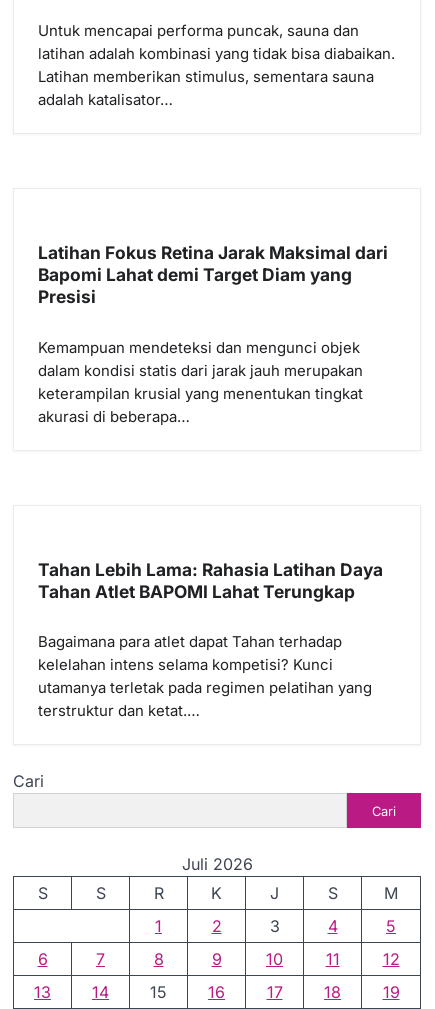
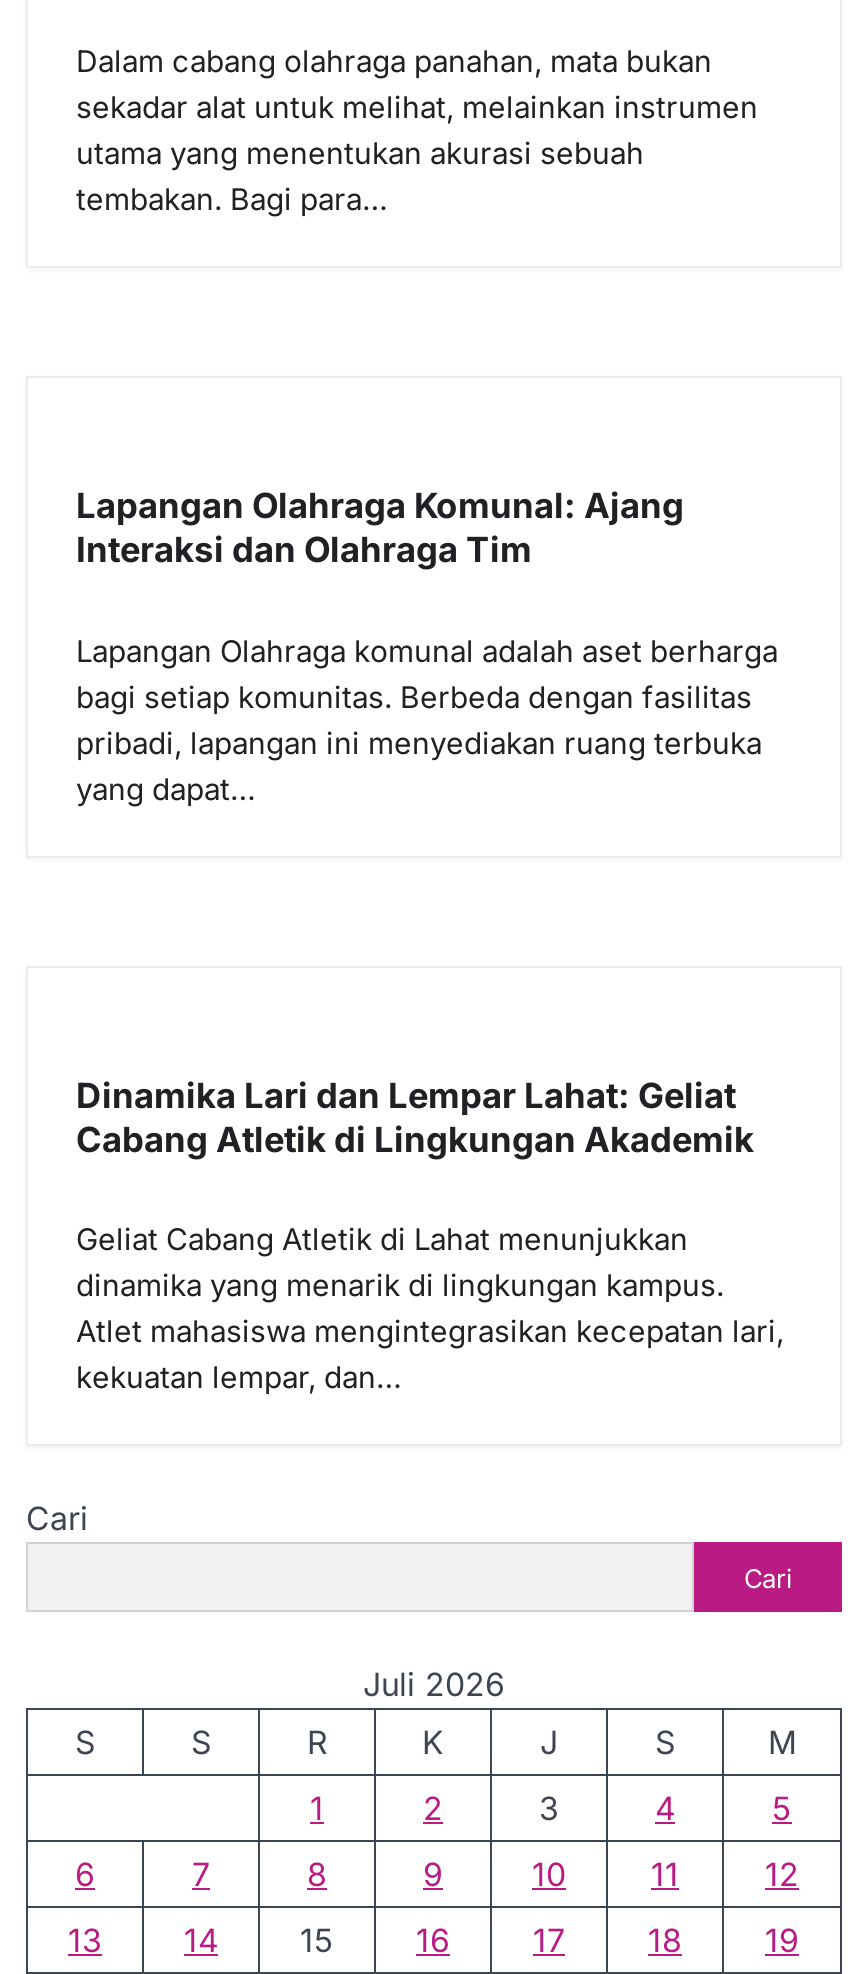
- Untuk mencapai performa puncak, sauna dan
- latihan adalah kombinasi yang tidak bisa diabaikan.
- Latihan memberikan stimulus, sementara sauna
- adalah katalisator…
+ Dalam cabang olahraga panahan, mata bukan
+ sekadar alat untuk melihat, melainkan instrumen
+ utama yang menentukan akurasi sebuah
+ tembakan. Bagi para…

- Latihan Fokus Retina Jarak Maksimal dari
- Bapomi Lahat demi Target Diam yang
- Presisi
+ Lapangan Olahraga Komunal: Ajang
+ Interaksi dan Olahraga Tim

- Kemampuan mendeteksi dan mengunci objek
- dalam kondisi statis dari jarak jauh merupakan
- keterampilan krusial yang menentukan tingkat
- akurasi di beberapa…
+ Lapangan Olahraga komunal adalah aset berharga
+ bagi setiap komunitas. Berbeda dengan fasilitas
+ pribadi, lapangan ini menyediakan ruang terbuka
+ yang dapat…

- Tahan Lebih Lama: Rahasia Latihan Daya
- Tahan Atlet BAPOMI Lahat Terungkap
+ Dinamika Lari dan Lempar Lahat: Geliat
+ Cabang Atletik di Lingkungan Akademik

- Bagaimana para atlet dapat Tahan terhadap
- kelelahan intens selama kompetisi? Kunci
- utamanya terletak pada regimen pelatihan yang
- terstruktur dan ketat.…
+ Geliat Cabang Atletik di Lahat menunjukkan
+ dinamika yang menarik di lingkungan kampus.
+ Atlet mahasiswa mengintegrasikan kecepatan lari,
+ kekuatan lempar, dan…
